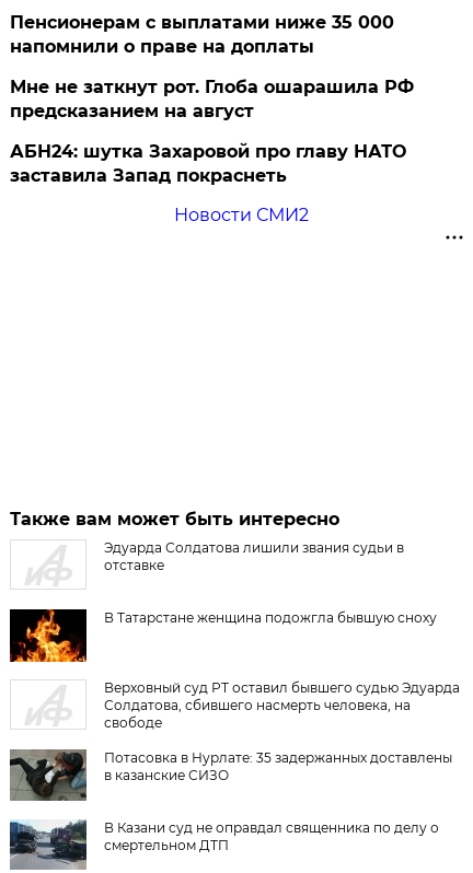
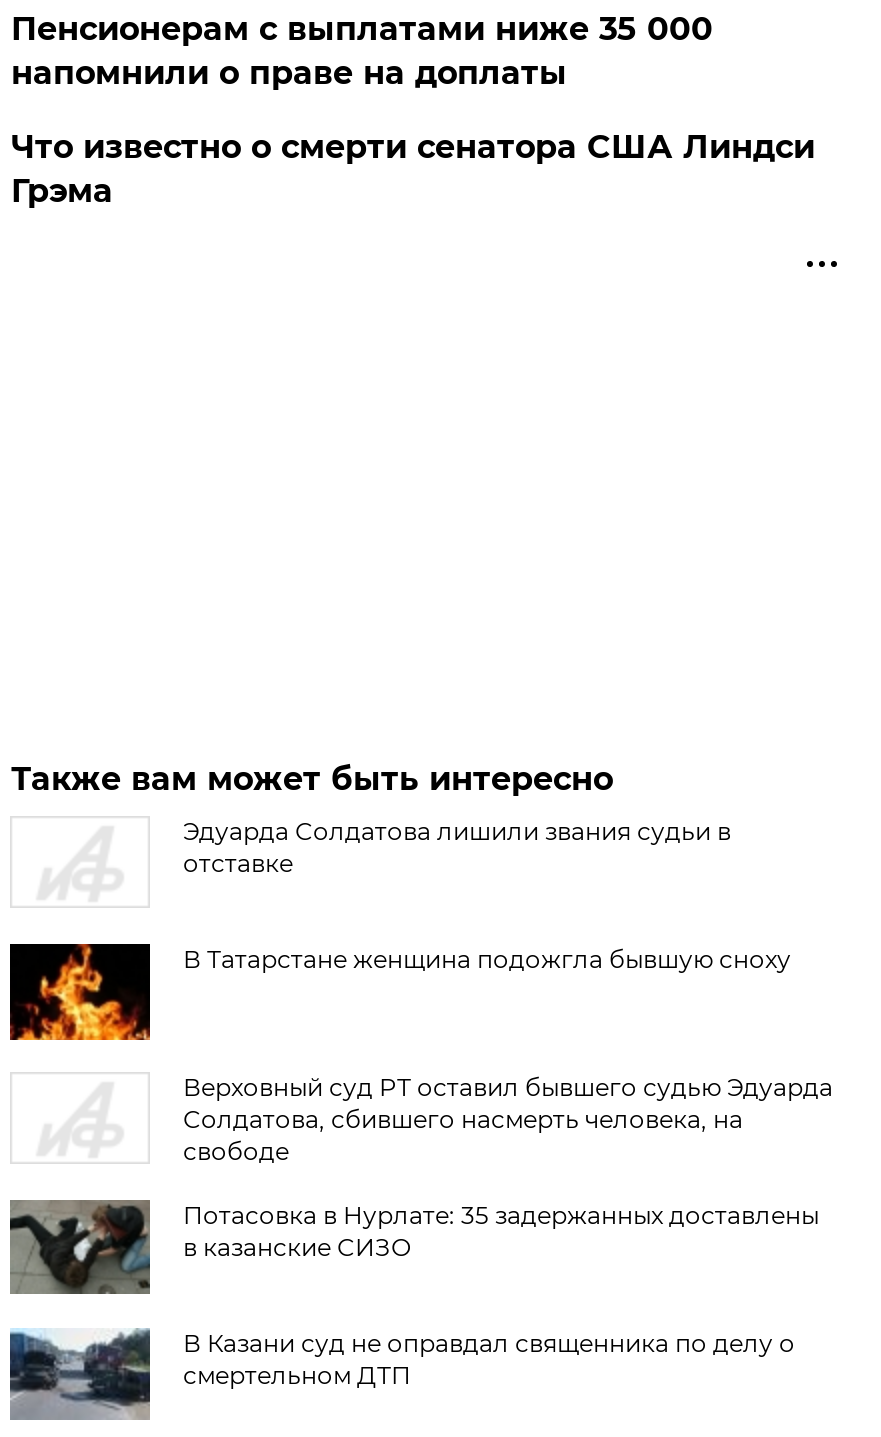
- Мне не заткнут рот. Глоба ошарашила РФ
- предсказанием на август
- АБН24: шутка Захаровой про главу НАТО
- заставила Запад покраснеть
- Новости СМИ2
+ Что известно о смерти сенатора США Линдси
+ Грэма
